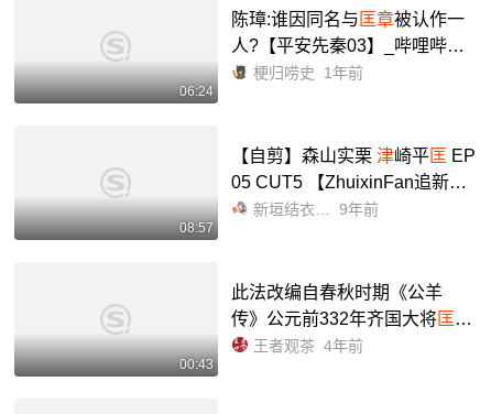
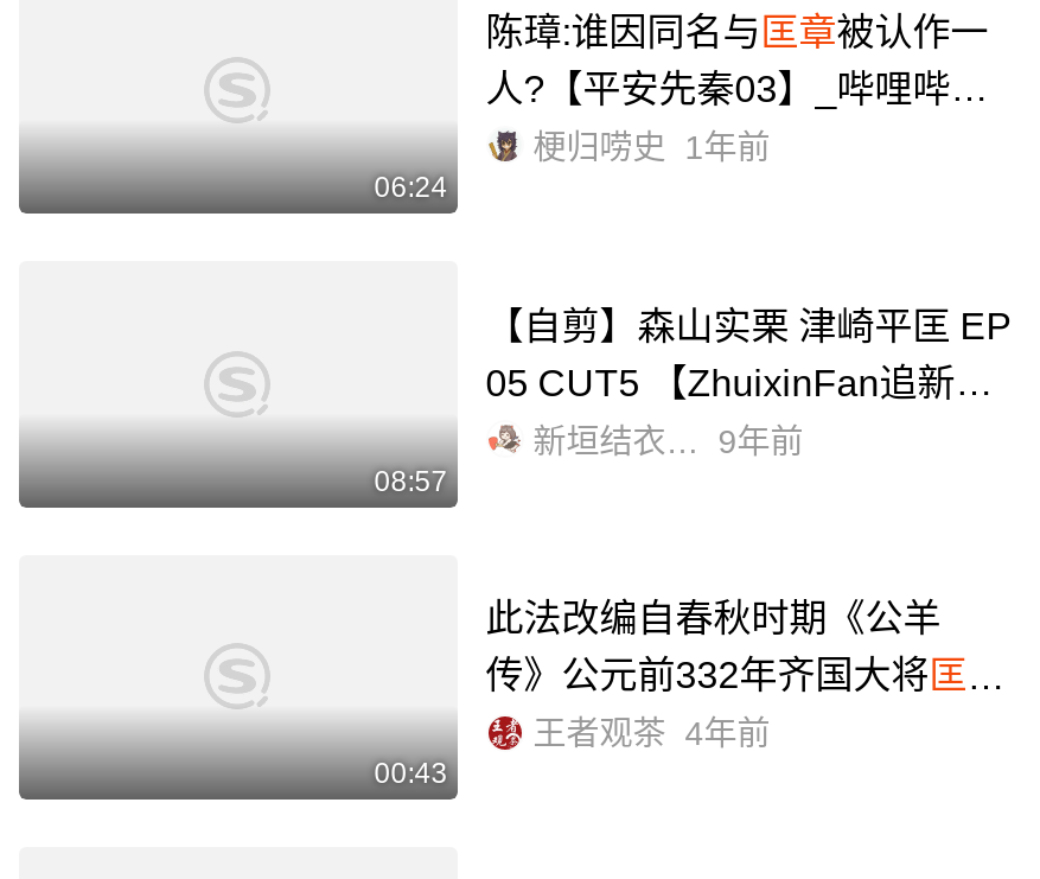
- 【自剪】森山实栗津崎平匡EP
+ 【自剪】森山实栗 津崎平匡 EP
